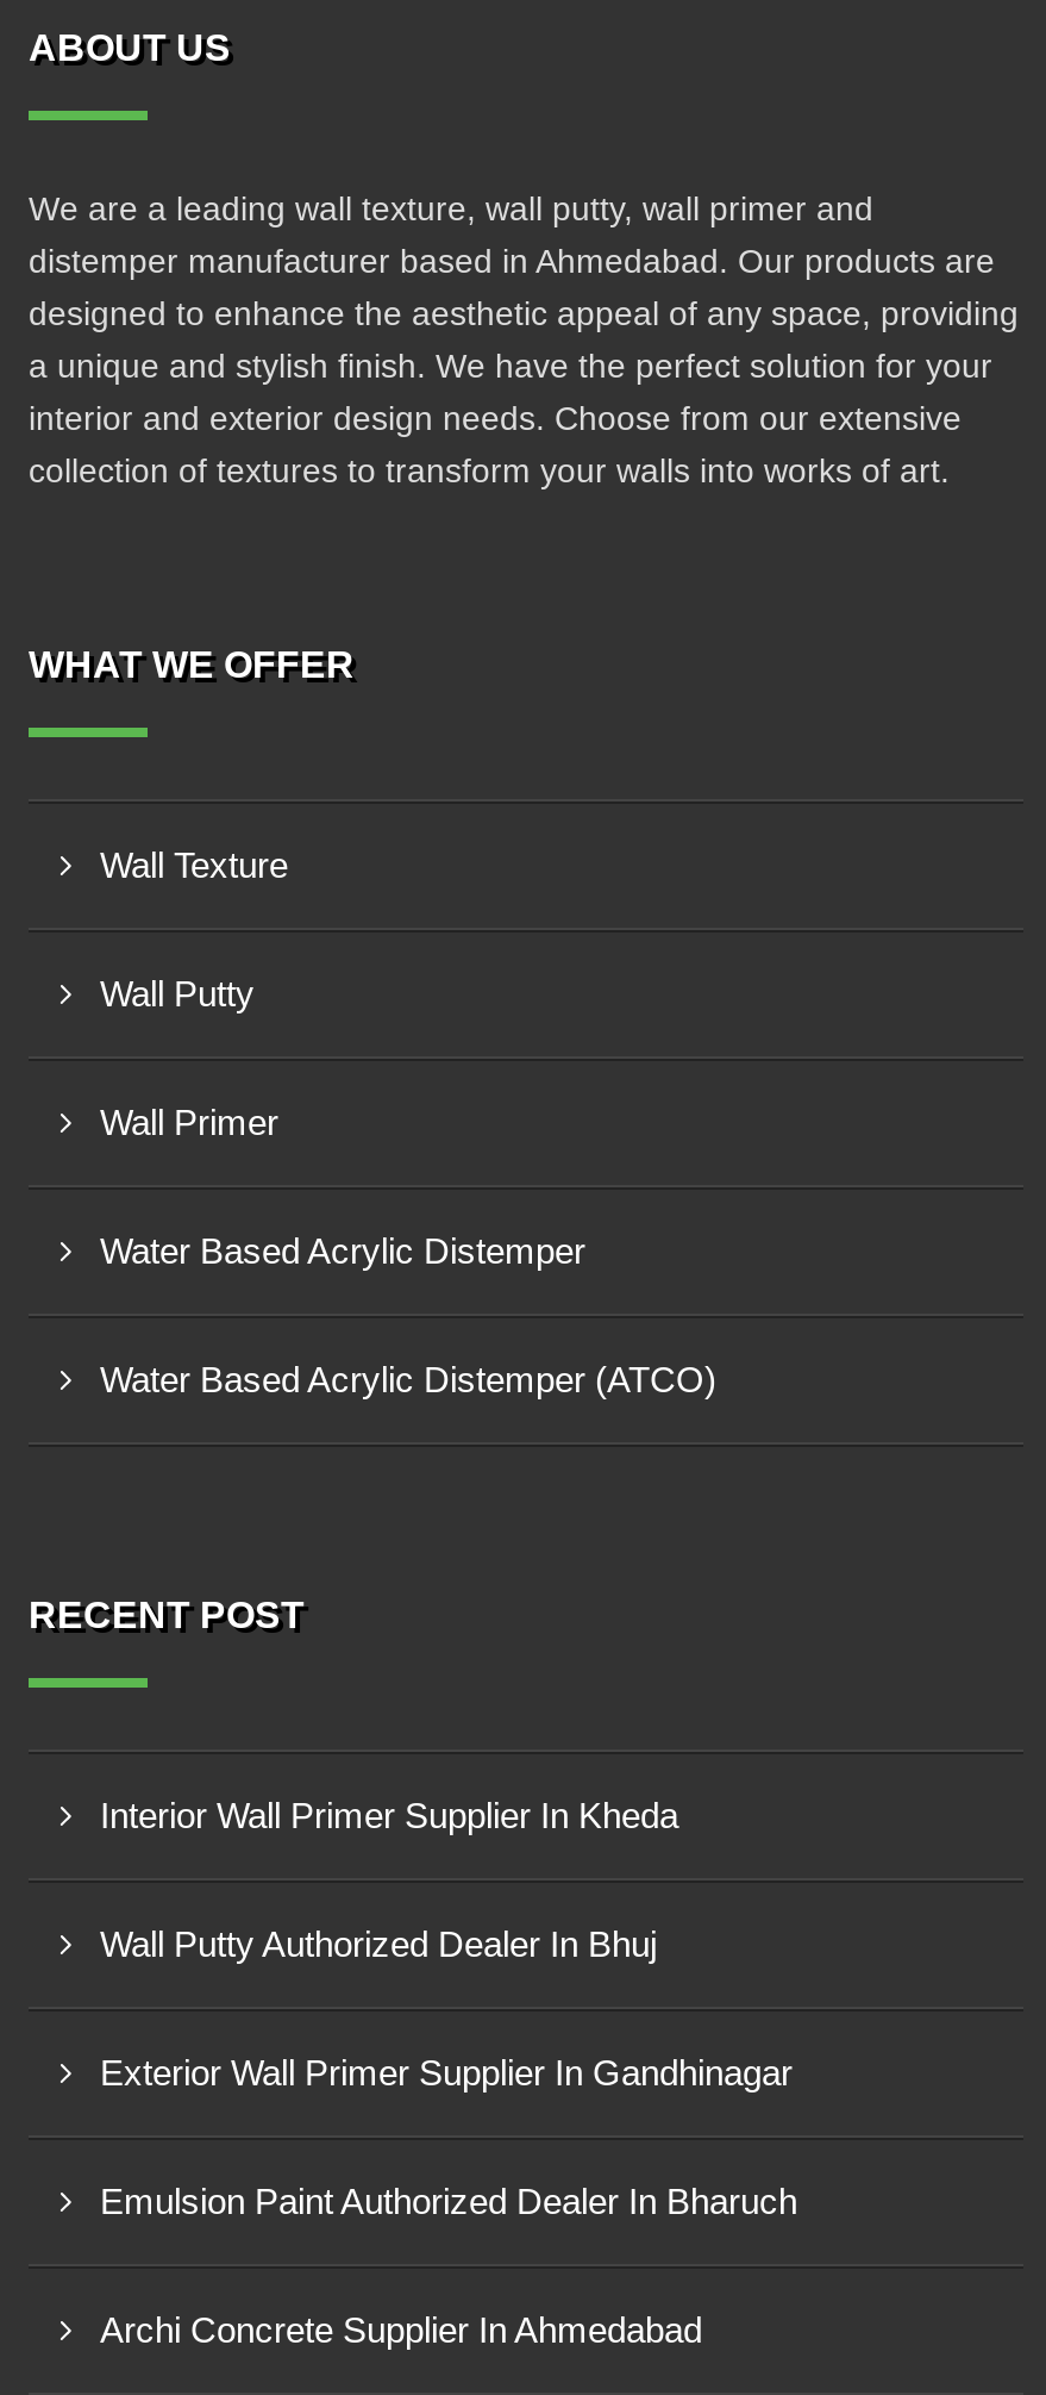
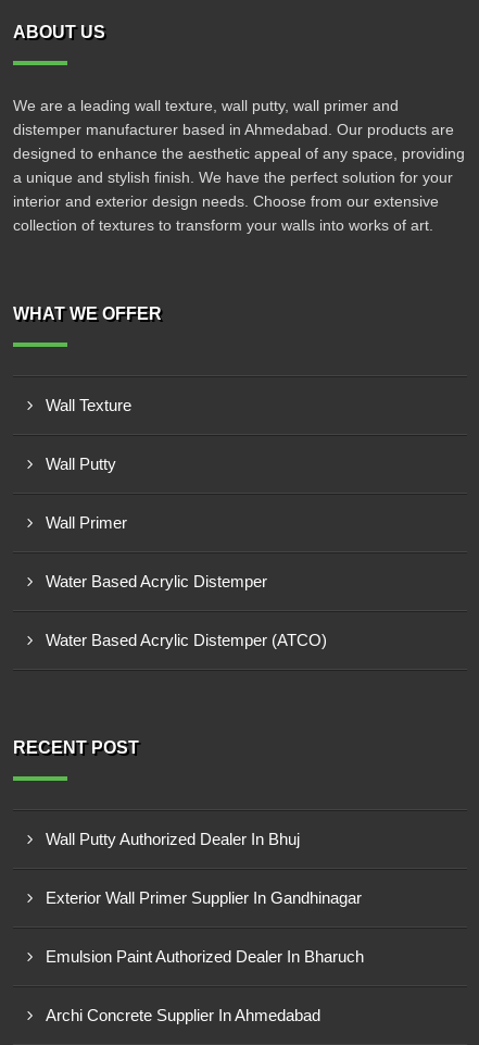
- Interior Wall Primer Supplier In Kheda
